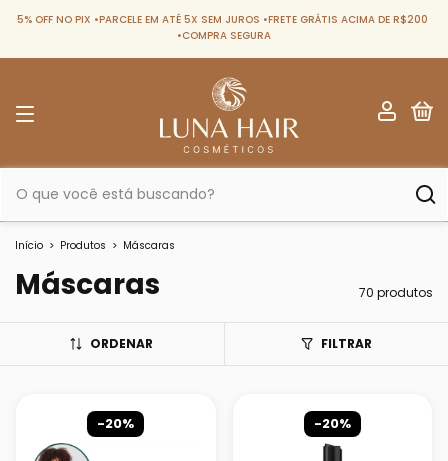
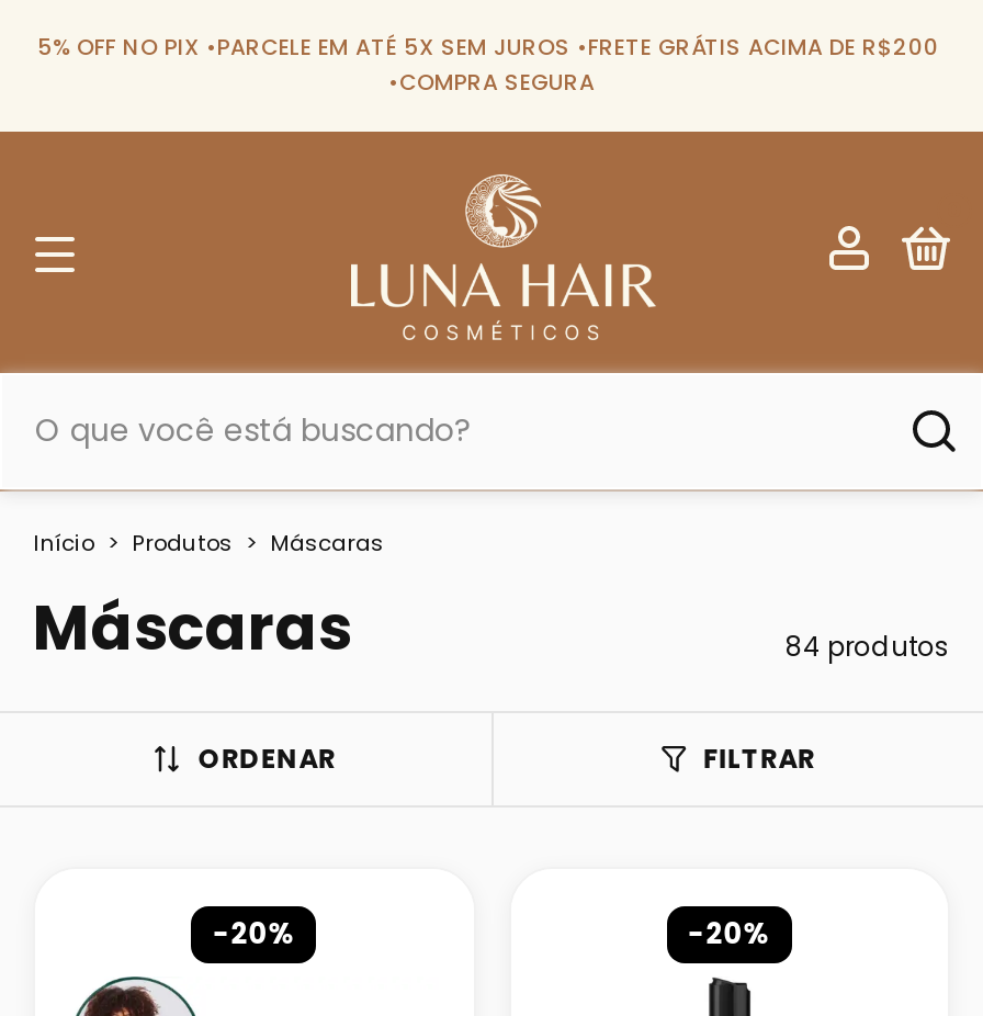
- 70 produtos
+ 84 produtos
